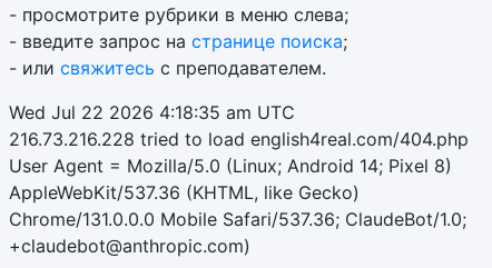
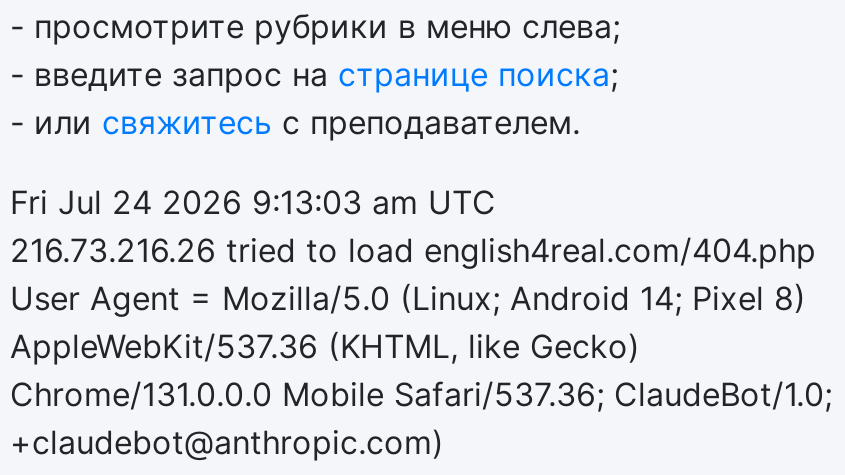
- Wed Jul 22 2026 4:18:35 am UTC
+ Fri Jul 24 2026 9:13:03 am UTC

- 216.73.216.228 tried to load english4real.com/404.php
+ 216.73.216.26 tried to load english4real.com/404.php
